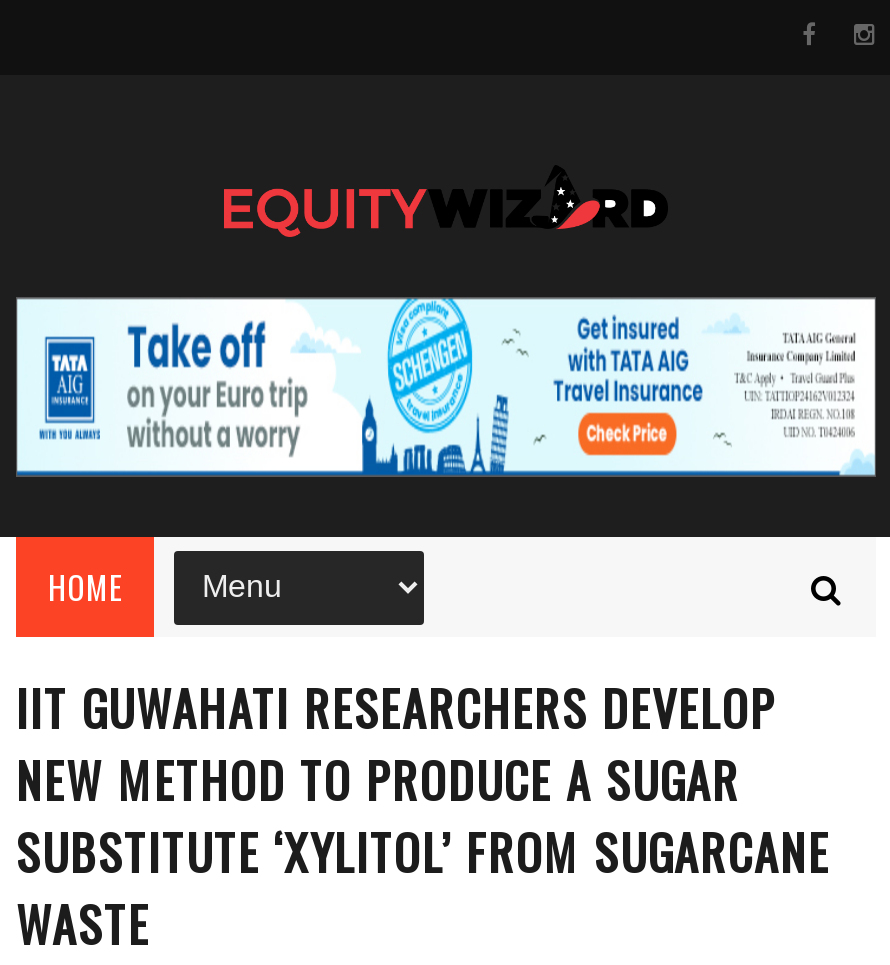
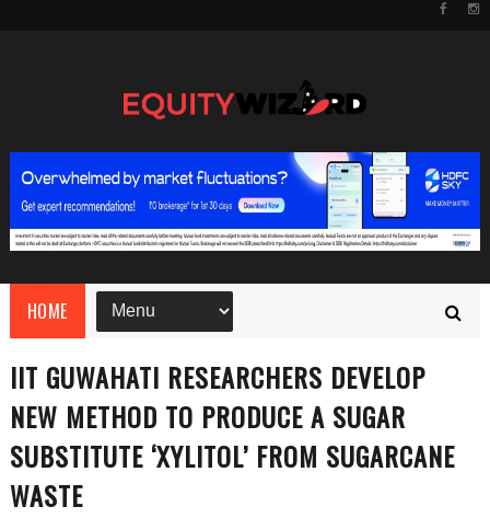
- [image]
+ [image]
